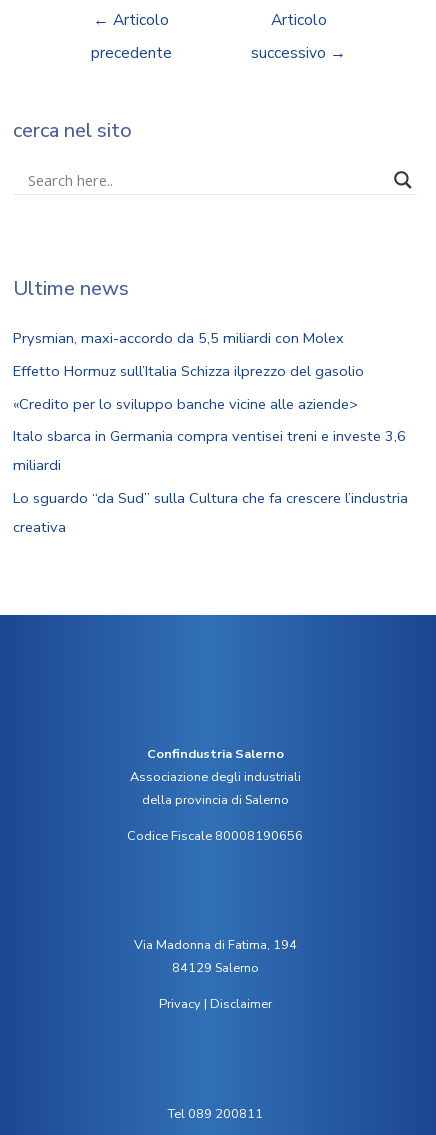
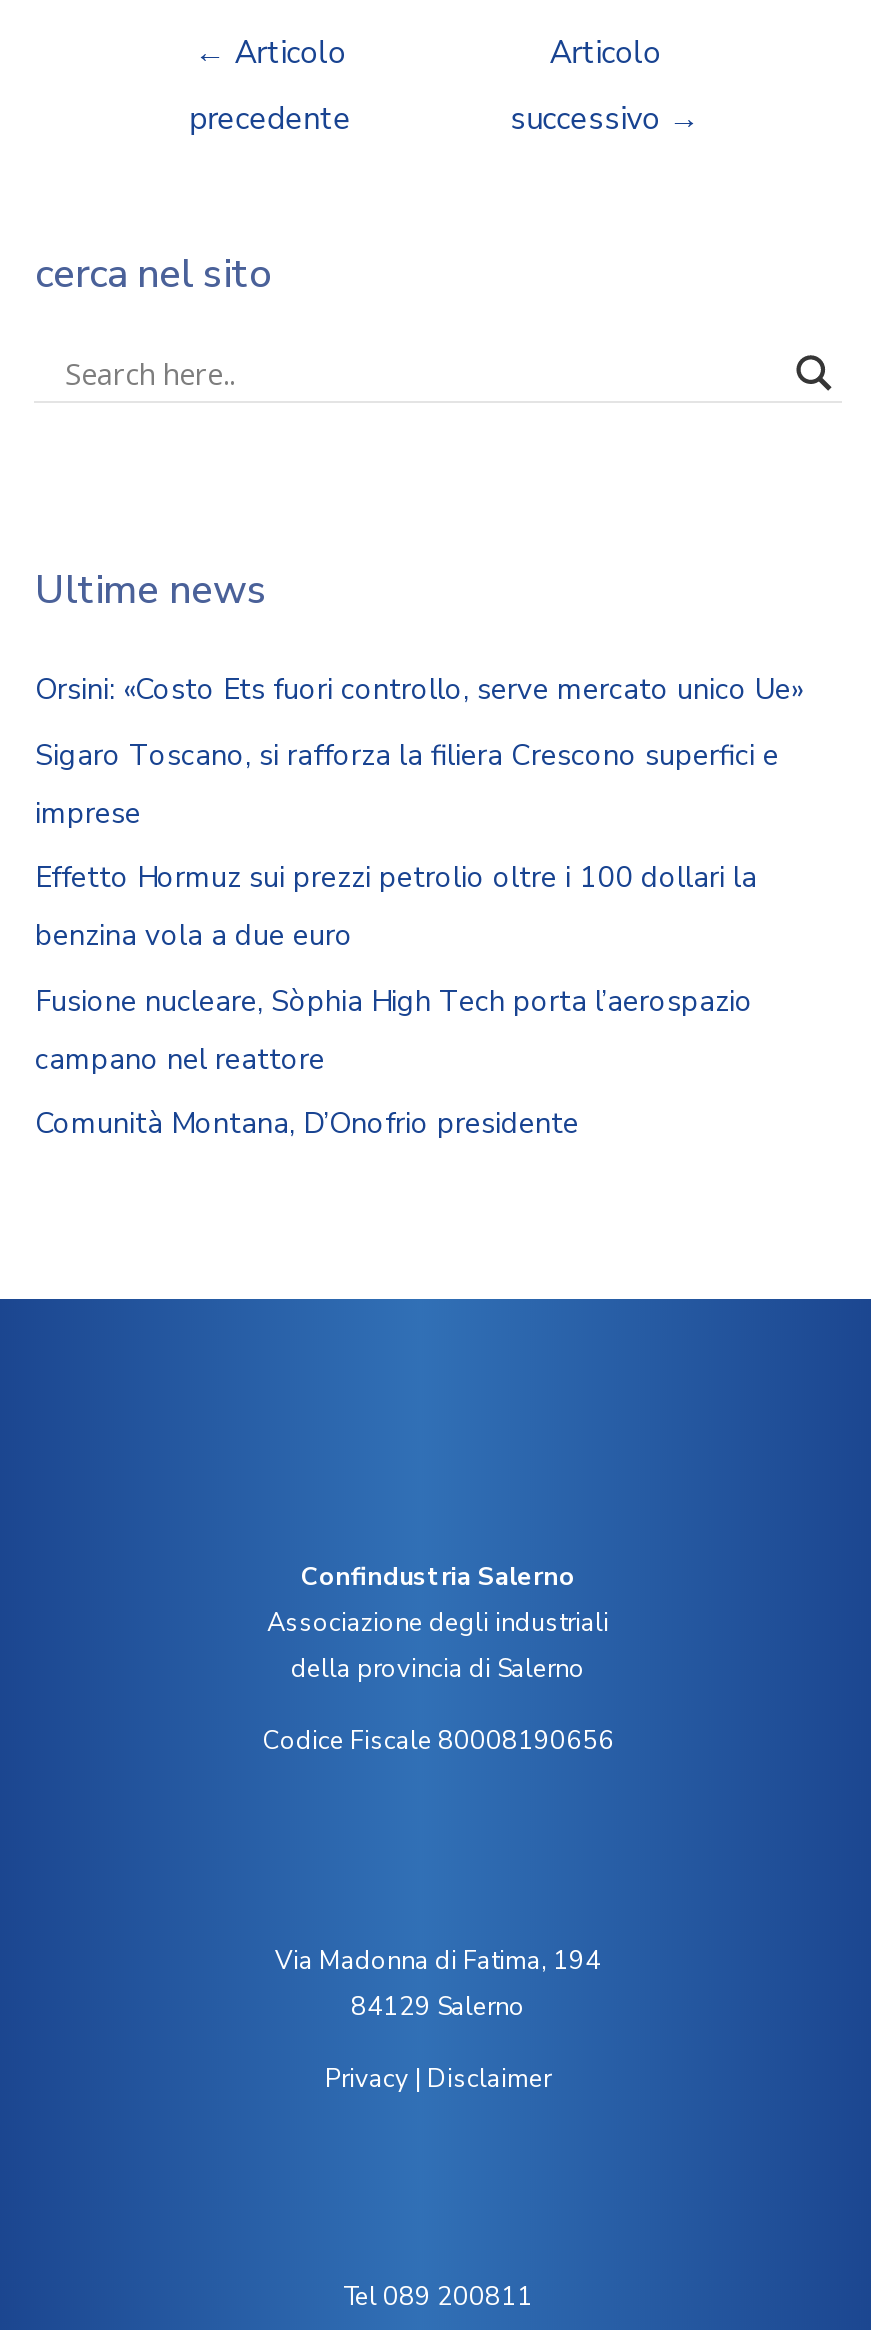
- Prysmian, maxi-accordo da 5,5 miliardi con Molex
+ Orsini: «Costo Ets fuori controllo, serve mercato unico Ue»

- Effetto Hormuz sull’Italia Schizza ilprezzo del gasolio
+ Sigaro Toscano, si rafforza la filiera Crescono superfici e
+ imprese

- «Credito per lo sviluppo banche vicine alle aziende>
+ Effetto Hormuz sui prezzi petrolio oltre i 100 dollari la
+ benzina vola a due euro

- Italo sbarca in Germania compra ventisei treni e investe 3,6
- miliardi
+ Fusione nucleare, Sòphia High Tech porta l’aerospazio
+ campano nel reattore

- Lo sguardo “da Sud” sulla Cultura che fa crescere l’industria
- creativa
+ Comunità Montana, D’Onofrio presidente
